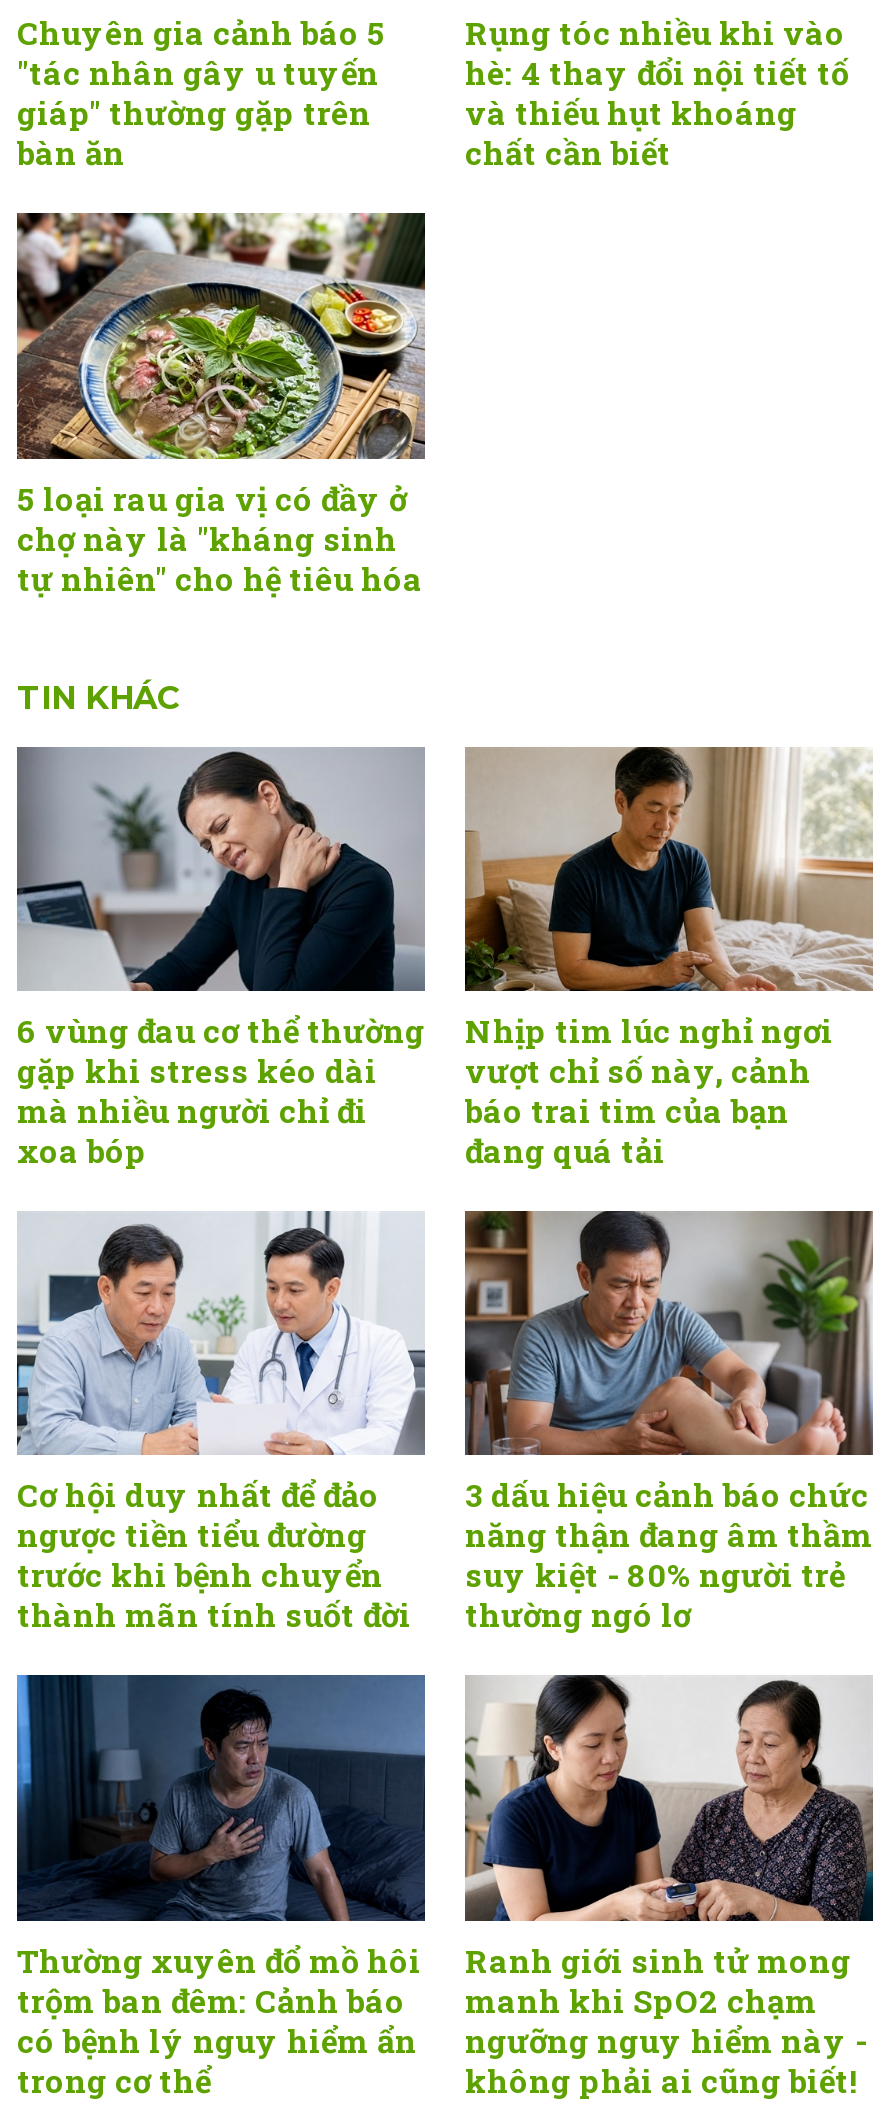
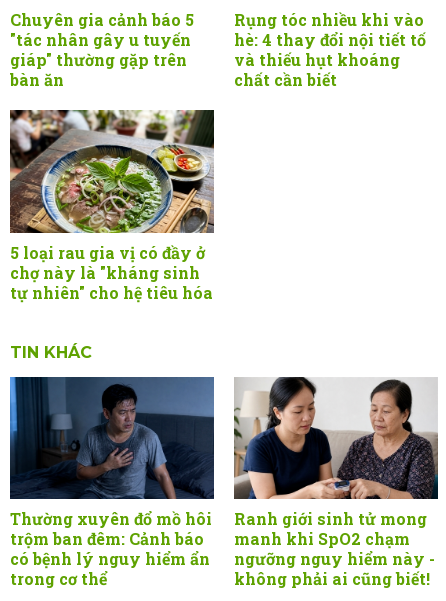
- [image]
- 6 vùng đau cơ thể thường
- gặp khi stress kéo dài
- mà nhiều người chỉ đi
- xoa bóp

- [image]
- Nhịp tim lúc nghỉ ngơi
- vượt chỉ số này, cảnh
- báo trai tim của bạn
- đang quá tải

- [image]
- Cơ hội duy nhất để đảo
- ngược tiền tiểu đường
- trước khi bệnh chuyển
- thành mãn tính suốt đời

- [image]
- 3 dấu hiệu cảnh báo chức
- năng thận đang âm thầm
- suy kiệt - 80% người trẻ
- thường ngó lơ
